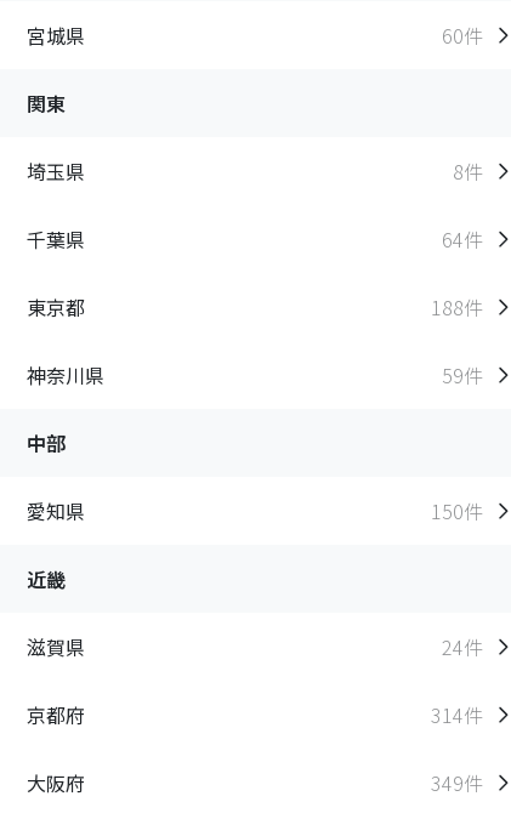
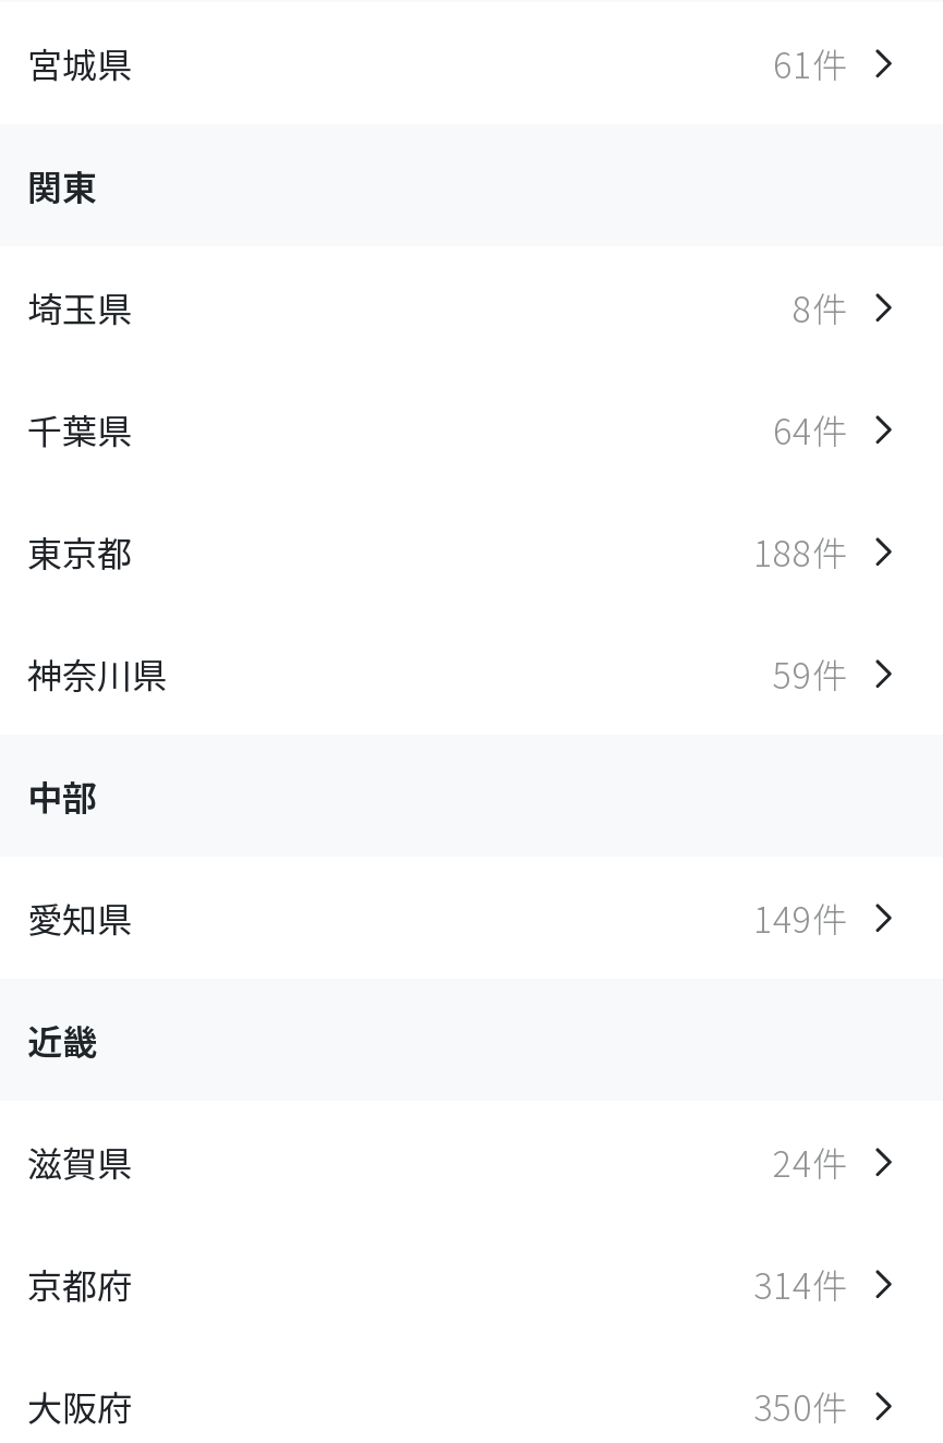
- 60件
+ 61件

- 150件
+ 149件

- 349件
+ 350件
